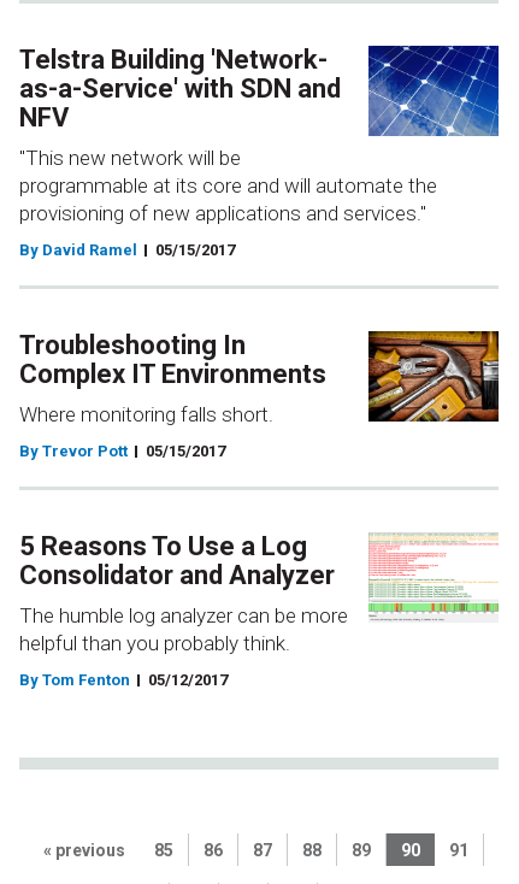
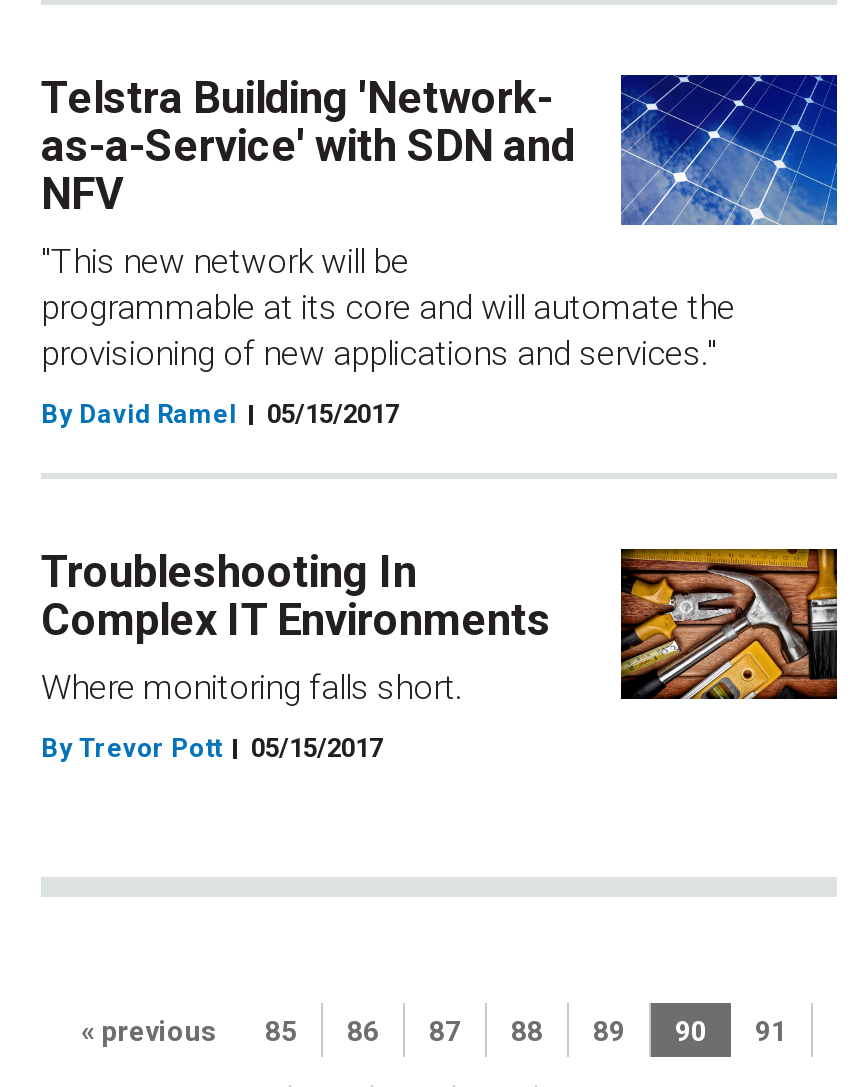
- [image]
- 5 Reasons To Use a Log
- Consolidator and Analyzer
- The humble log analyzer can be more
- helpful than you probably think.
- By Tom Fenton
- 05/12/2017
